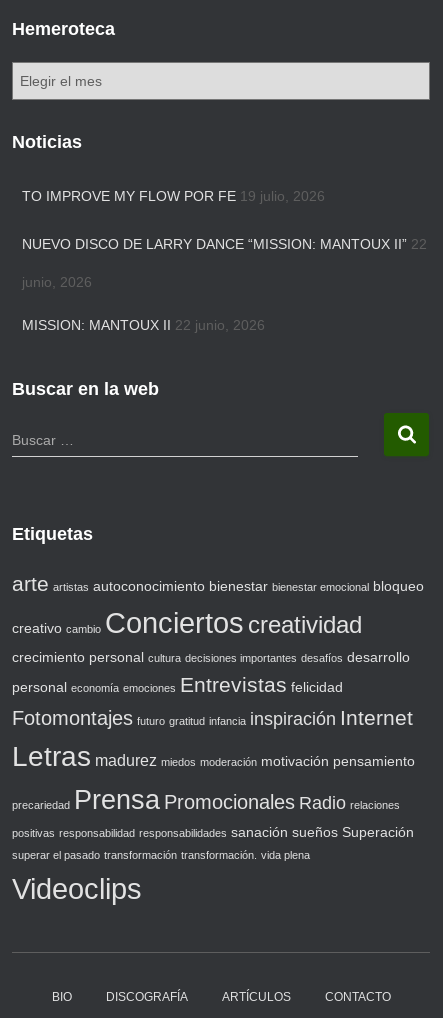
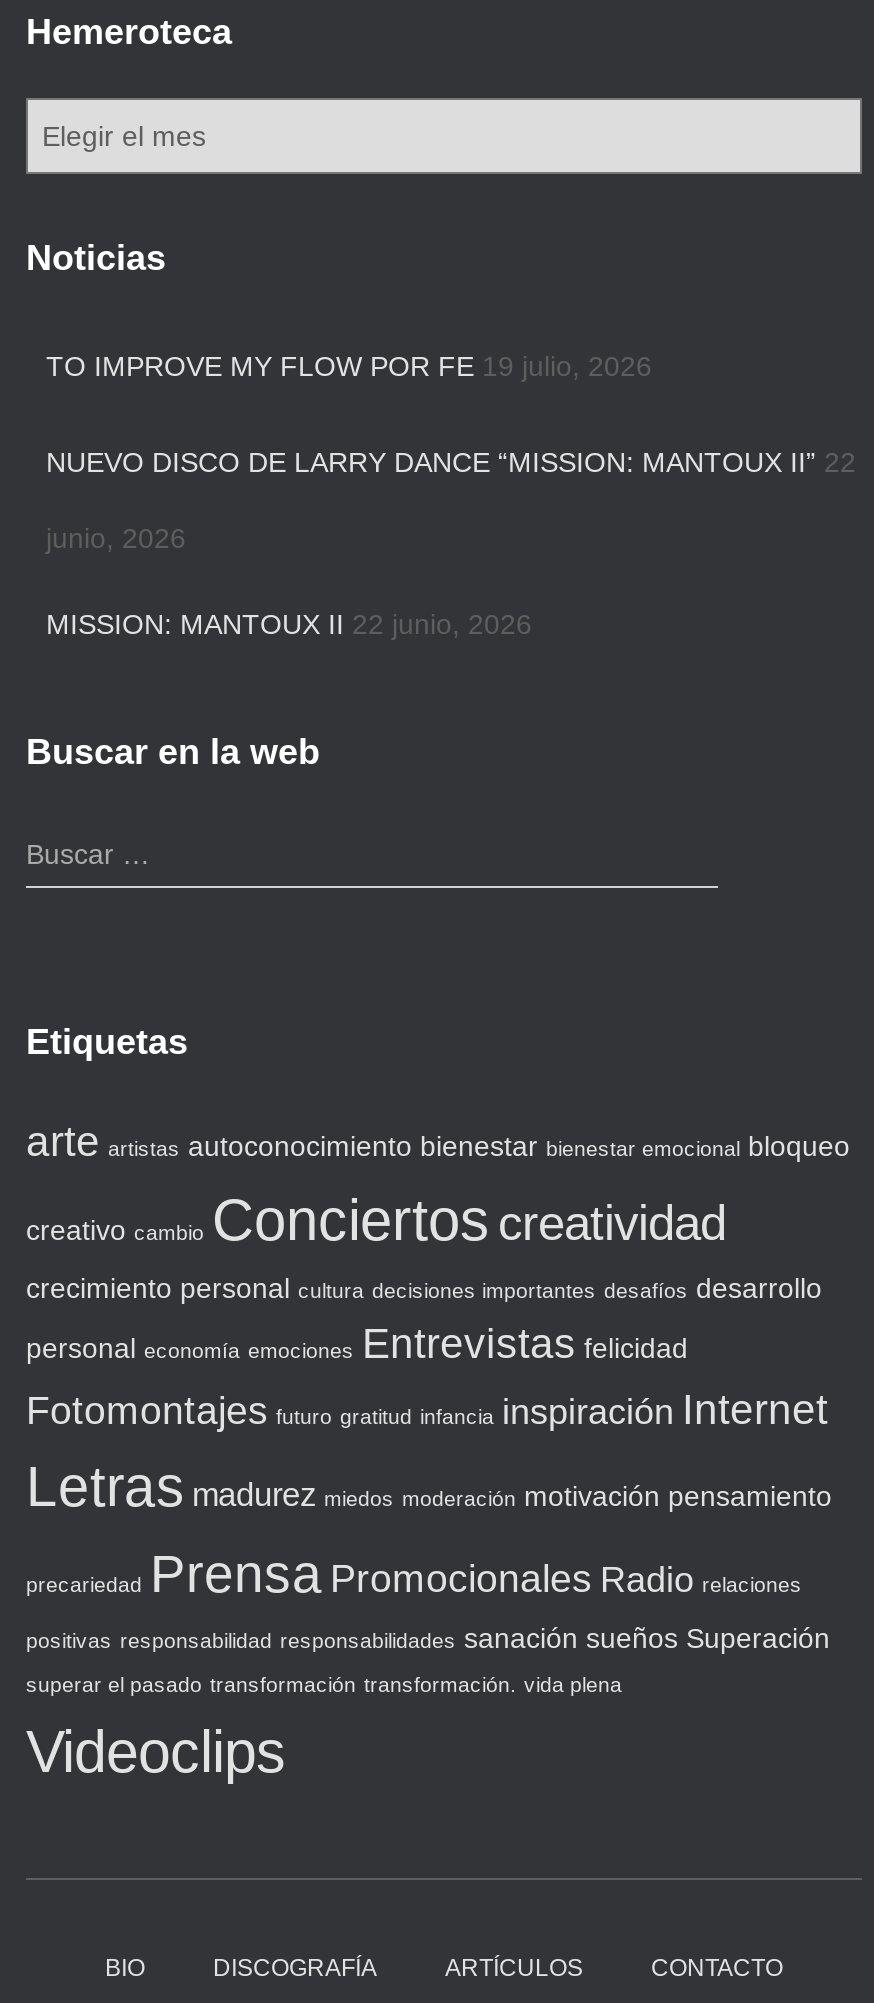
- [image]
